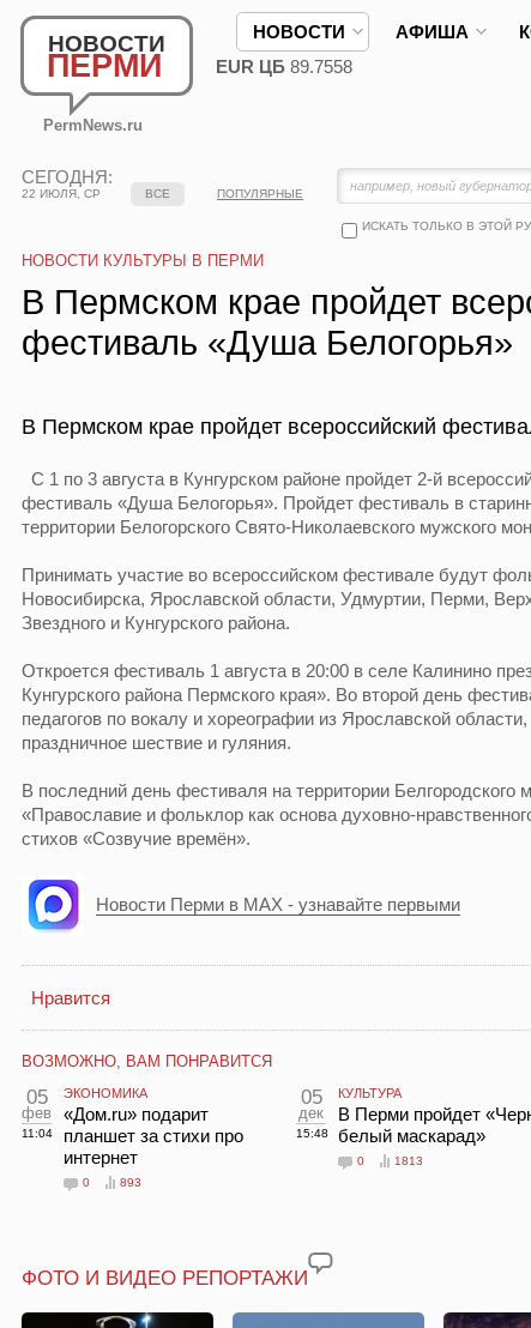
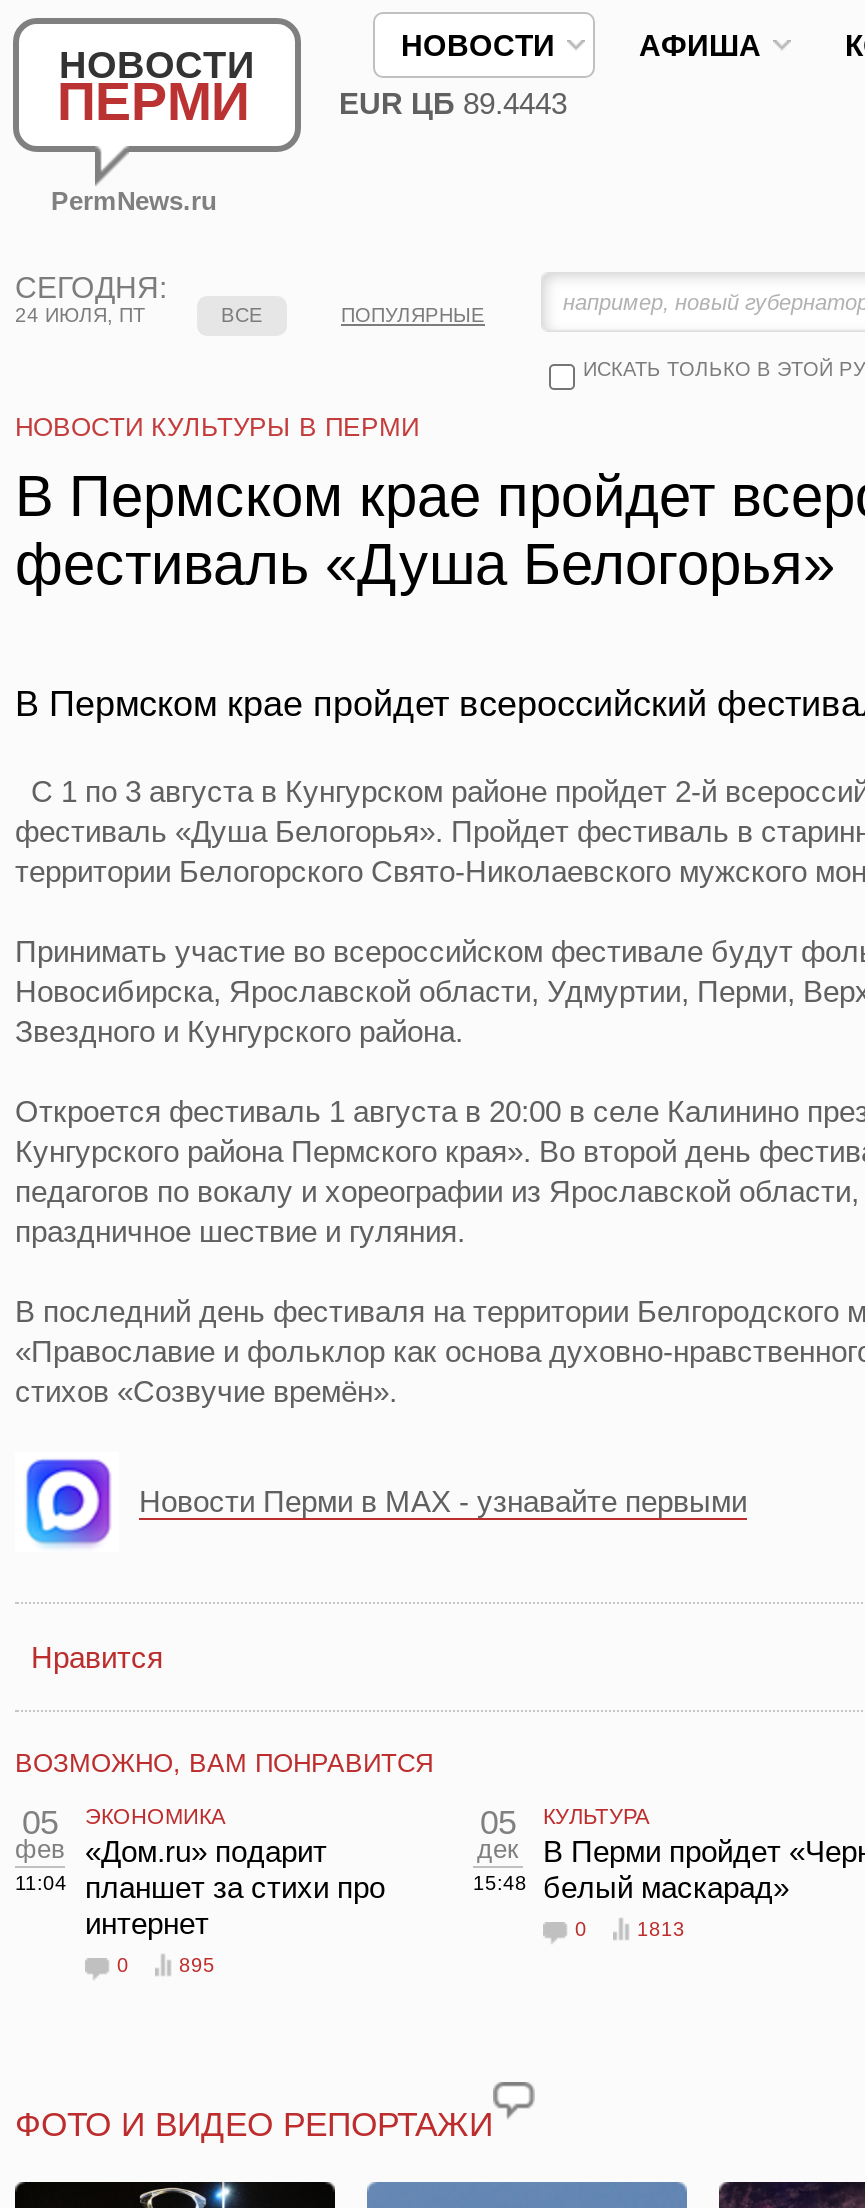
- EUR ЦБ 89.7558
+ EUR ЦБ 89.4443

- 22 ИЮЛЯ, СР
+ 24 ИЮЛЯ, ПТ

- 893
+ 895
